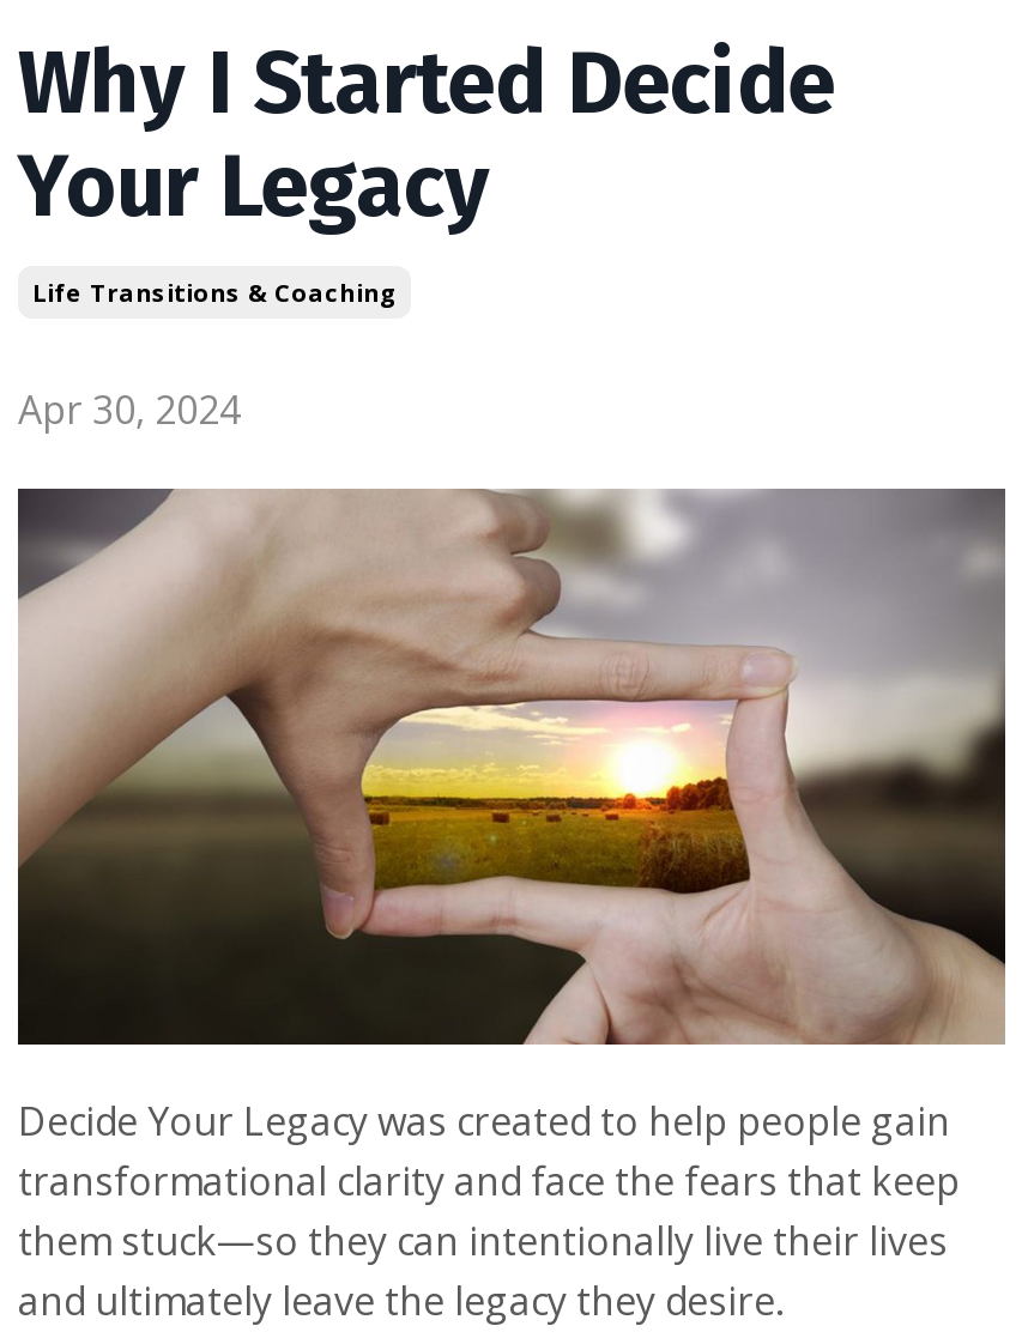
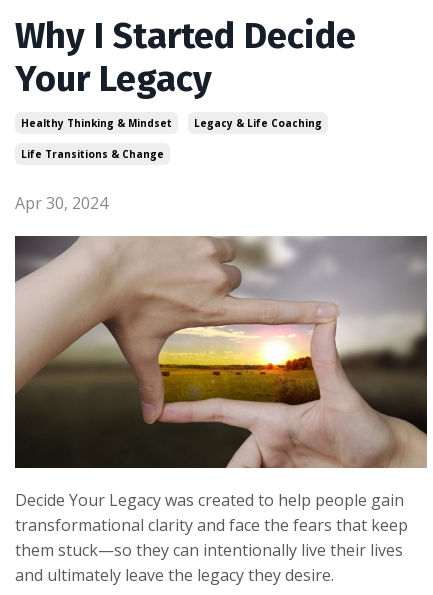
- Life Transitions & Coaching
+ Healthy Thinking & Mindset
+ Legacy & Life Coaching
+ Life Transitions & Change
